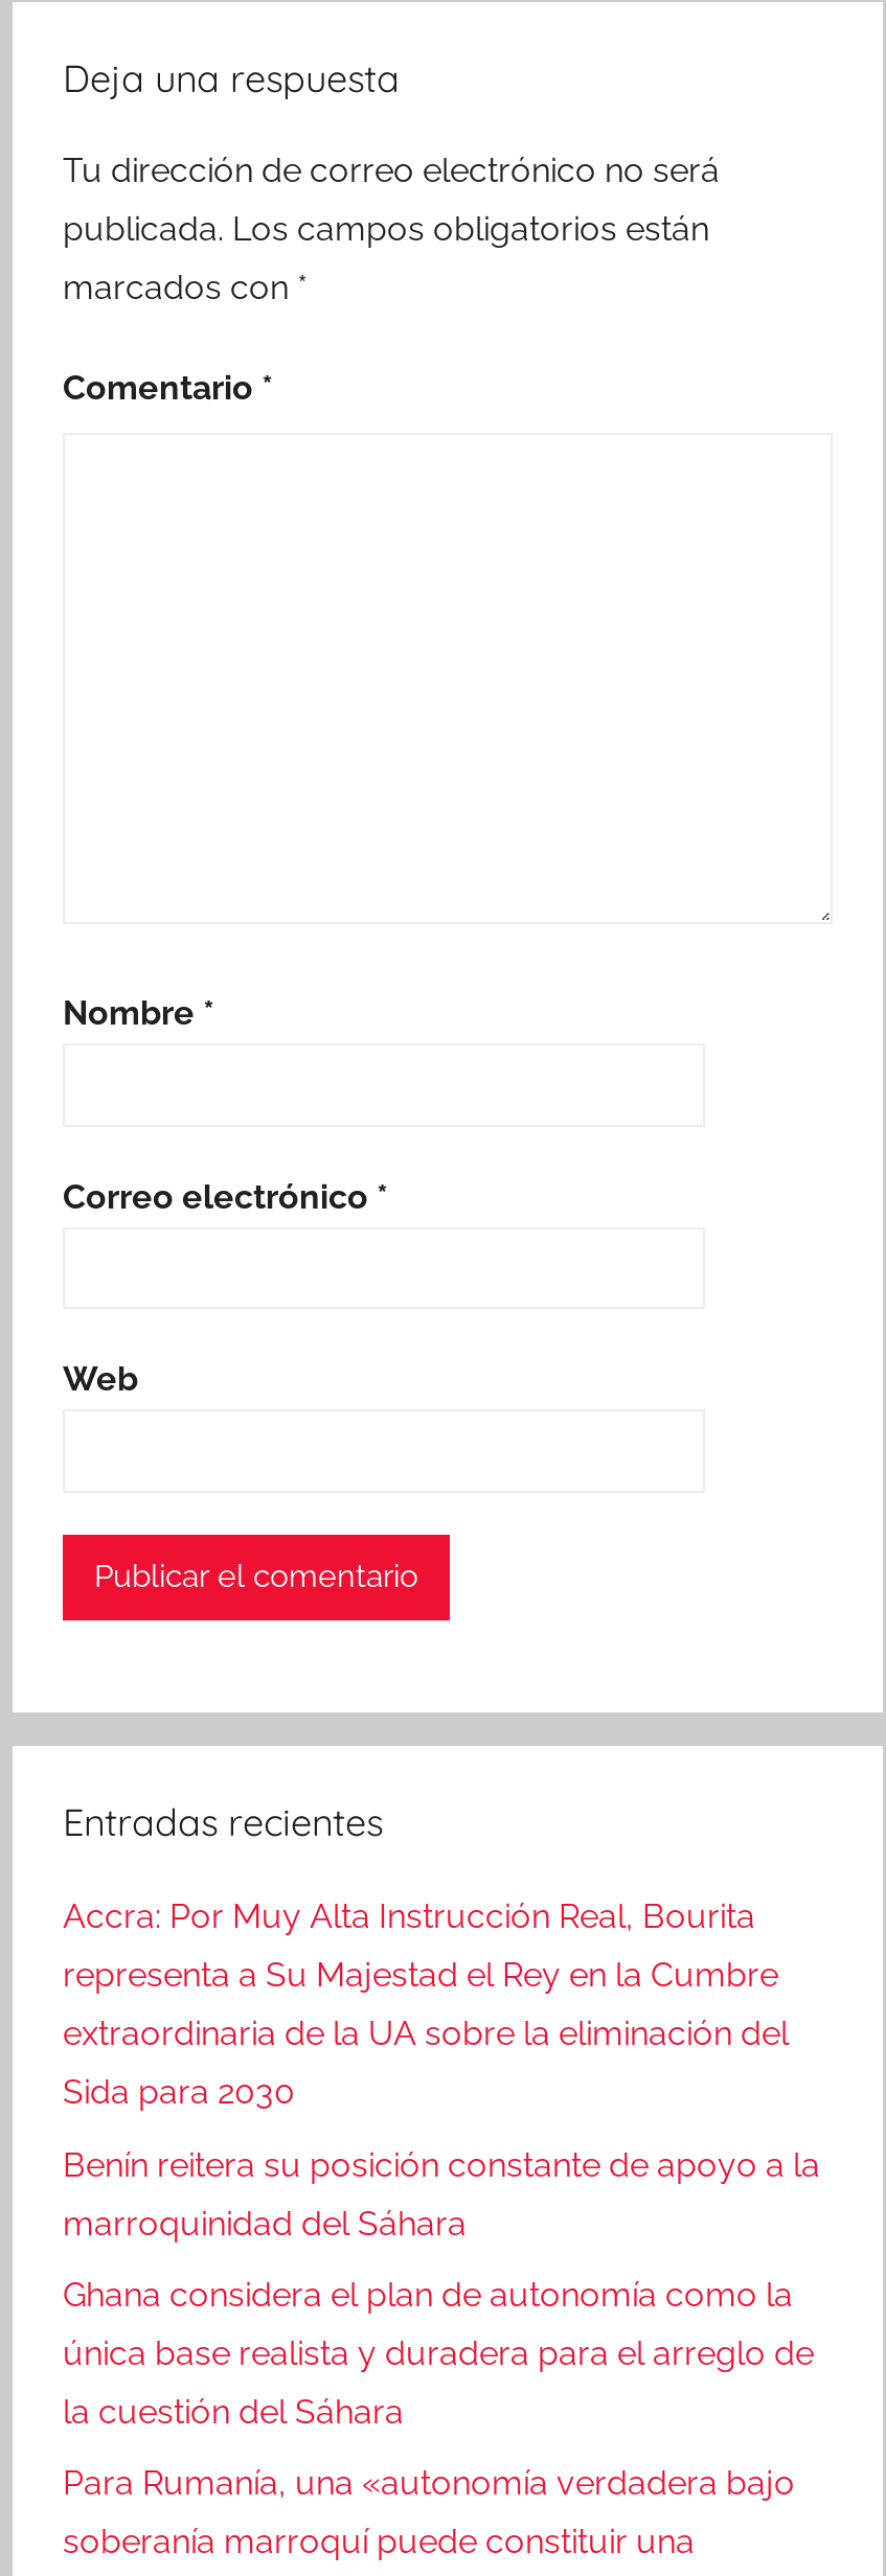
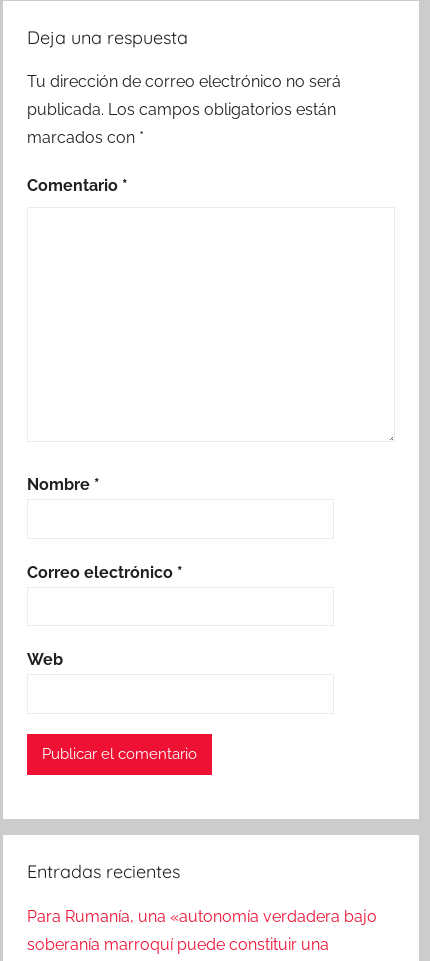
- Accra: Por Muy Alta Instrucción Real, Bourita
- representa a Su Majestad el Rey en la Cumbre
- extraordinaria de la UA sobre la eliminación del
- Sida para 2030
- Benín reitera su posición constante de apoyo a la
- marroquinidad del Sáhara
- Ghana considera el plan de autonomía como la
- única base realista y duradera para el arreglo de
- la cuestión del Sáhara
